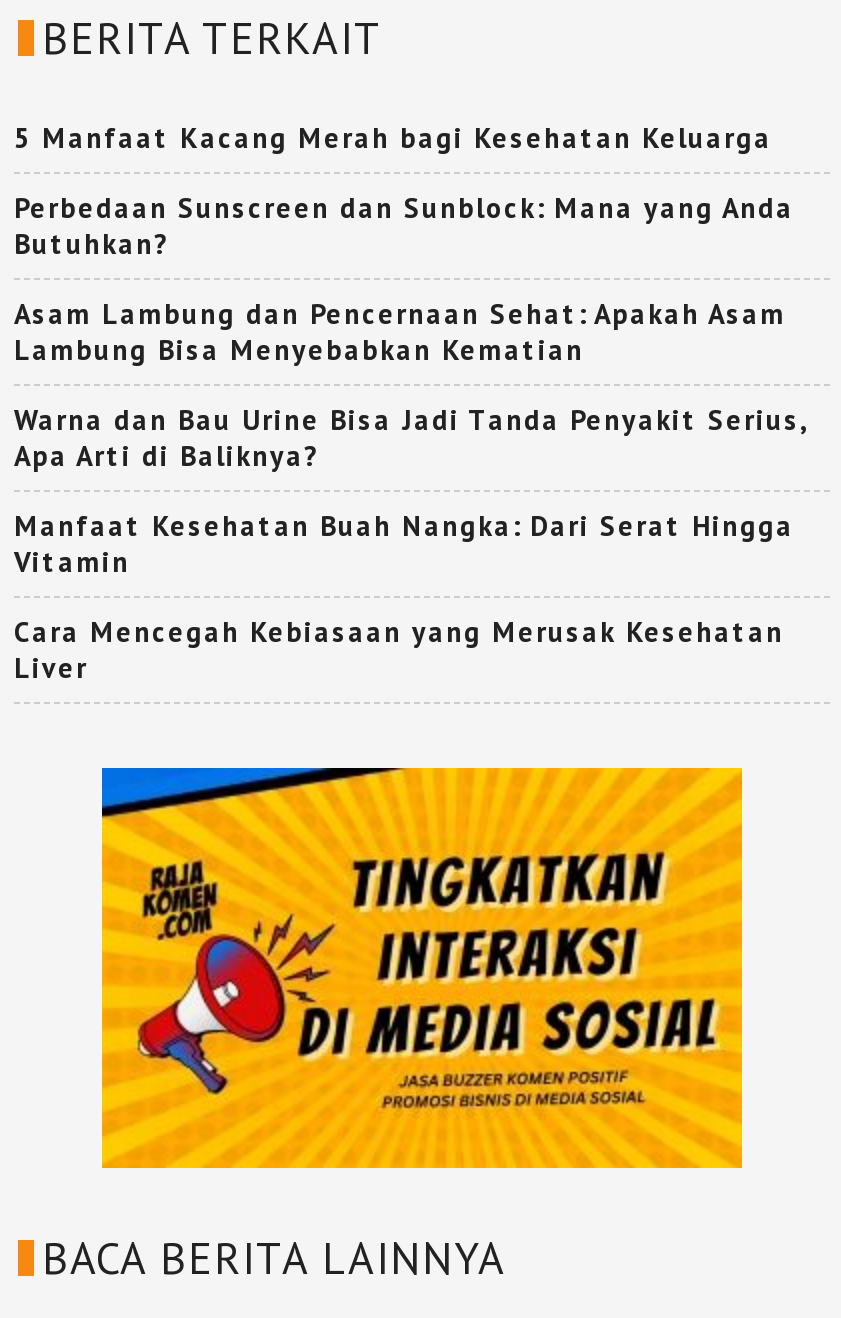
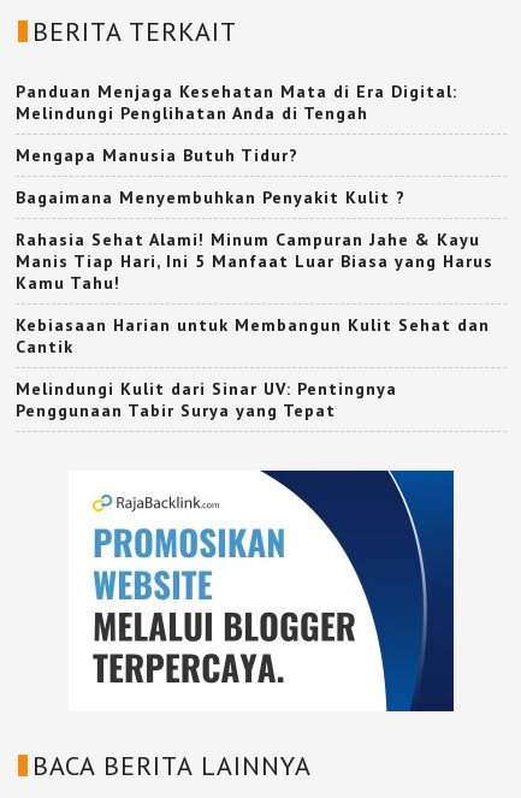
- 5 Manfaat Kacang Merah bagi Kesehatan Keluarga
+ Panduan Menjaga Kesehatan Mata di Era Digital:
+ Melindungi Penglihatan Anda di Tengah

- Perbedaan Sunscreen dan Sunblock: Mana yang Anda
- Butuhkan?
+ Mengapa Manusia Butuh Tidur?

- Asam Lambung dan Pencernaan Sehat: Apakah Asam
- Lambung Bisa Menyebabkan Kematian
+ Bagaimana Menyembuhkan Penyakit Kulit ?

- Warna dan Bau Urine Bisa Jadi Tanda Penyakit Serius,
- Apa Arti di Baliknya?
+ Rahasia Sehat Alami! Minum Campuran Jahe & Kayu
+ Manis Tiap Hari, Ini 5 Manfaat Luar Biasa yang Harus
+ Kamu Tahu!

- Manfaat Kesehatan Buah Nangka: Dari Serat Hingga
- Vitamin
+ Kebiasaan Harian untuk Membangun Kulit Sehat dan
+ Cantik

- Cara Mencegah Kebiasaan yang Merusak Kesehatan
- Liver
+ Melindungi Kulit dari Sinar UV: Pentingnya
+ Penggunaan Tabir Surya yang Tepat

- [image]
+ [image]
